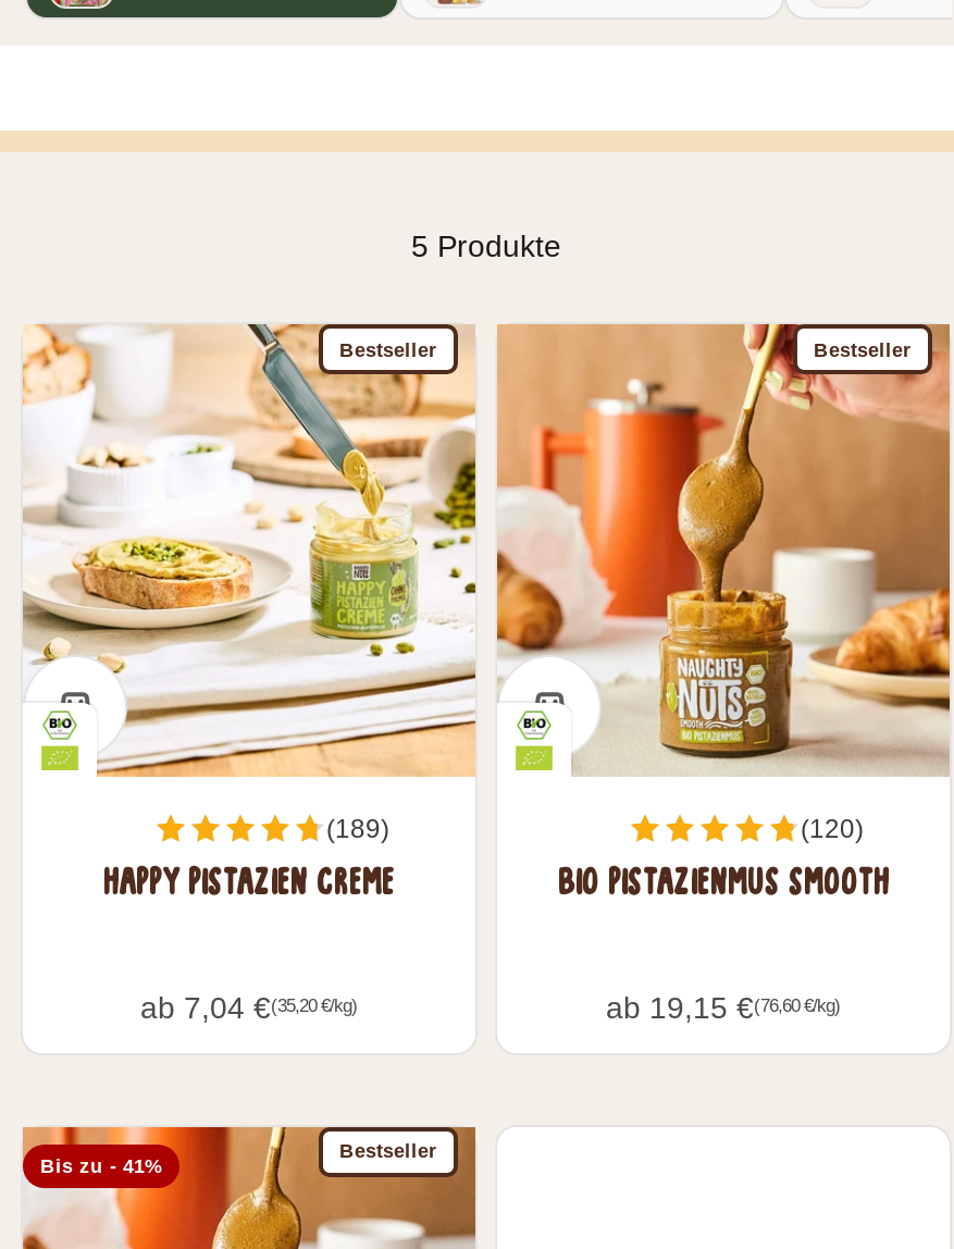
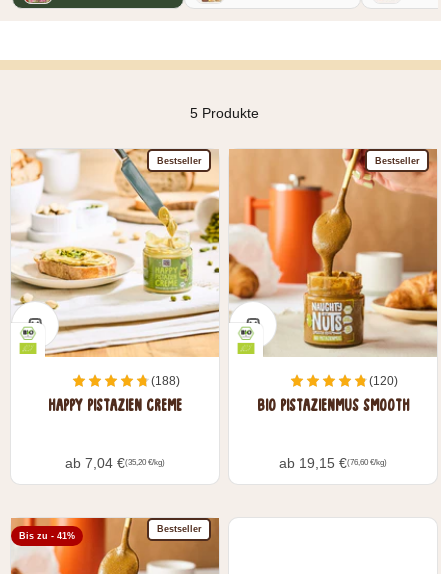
- (189)
+ (188)
